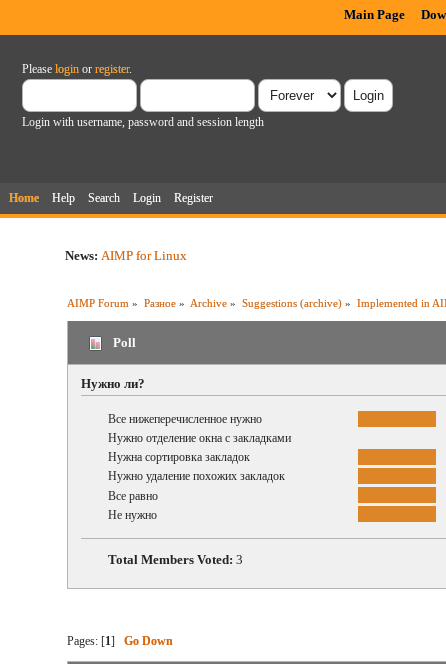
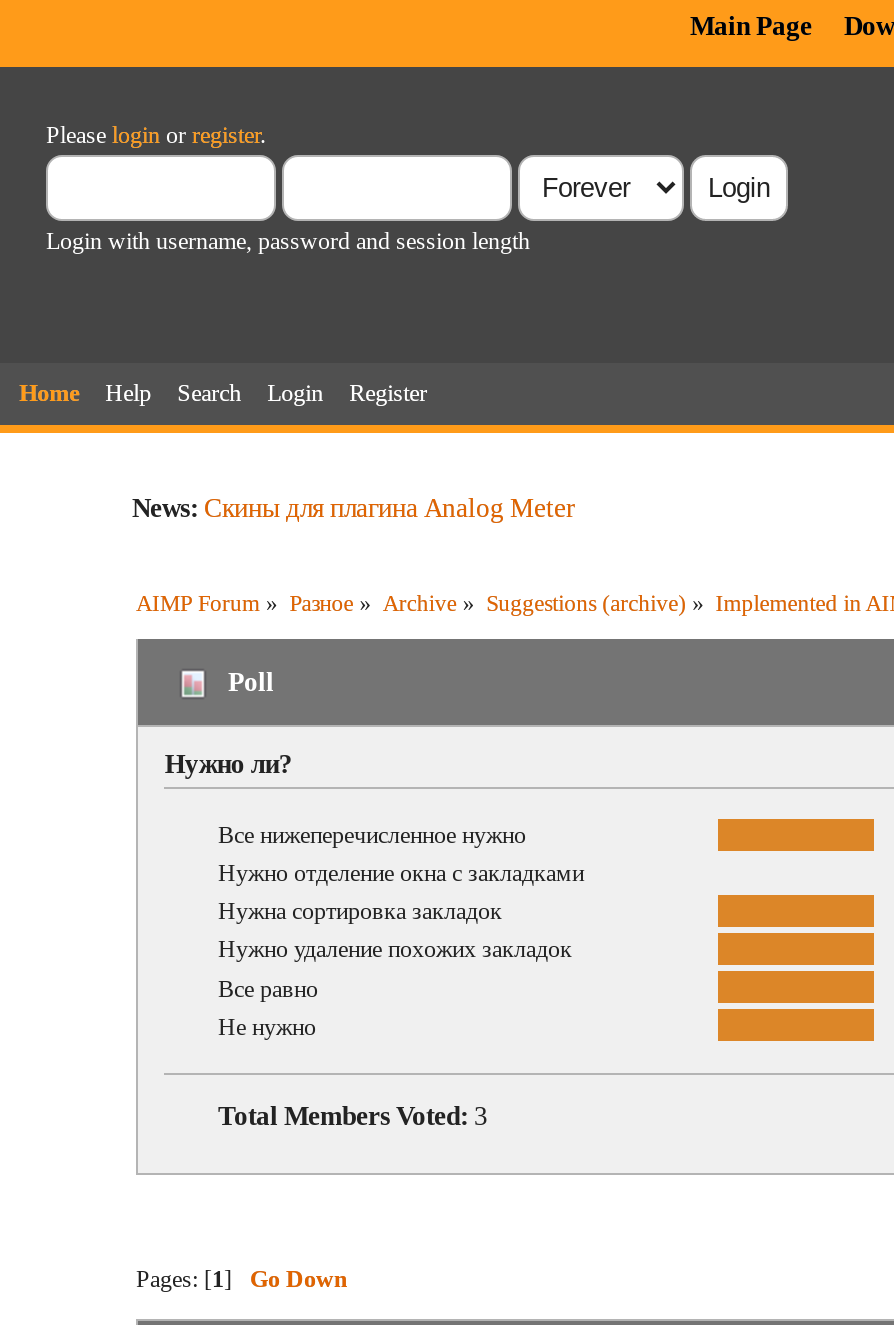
- News: AIMP for Linux
+ News: Скины для плагина Analog Meter
